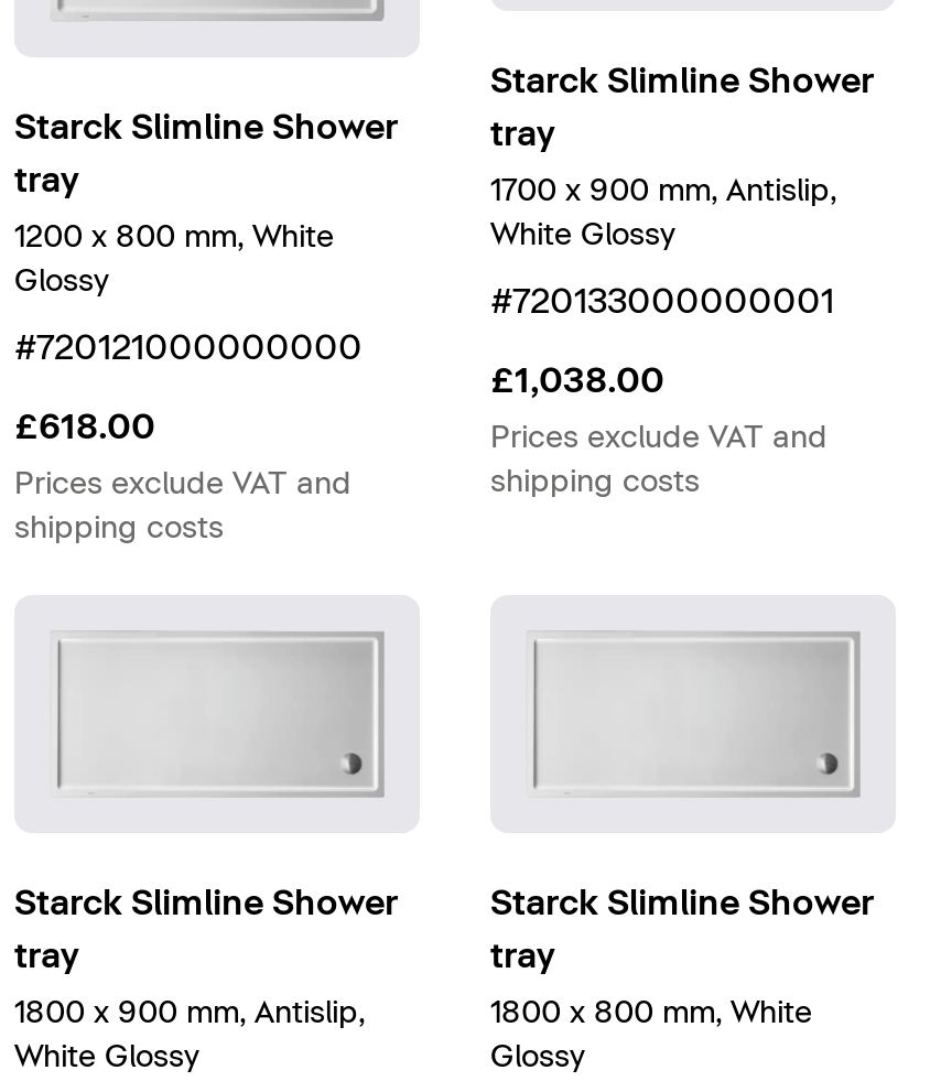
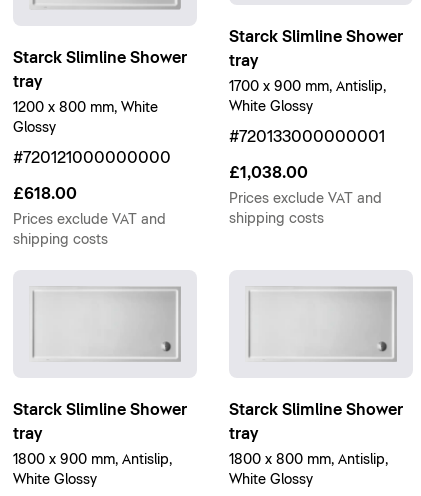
- 1800 x 800 mm, White
- Glossy
+ 1800 x 800 mm, Antislip,
+ White Glossy
